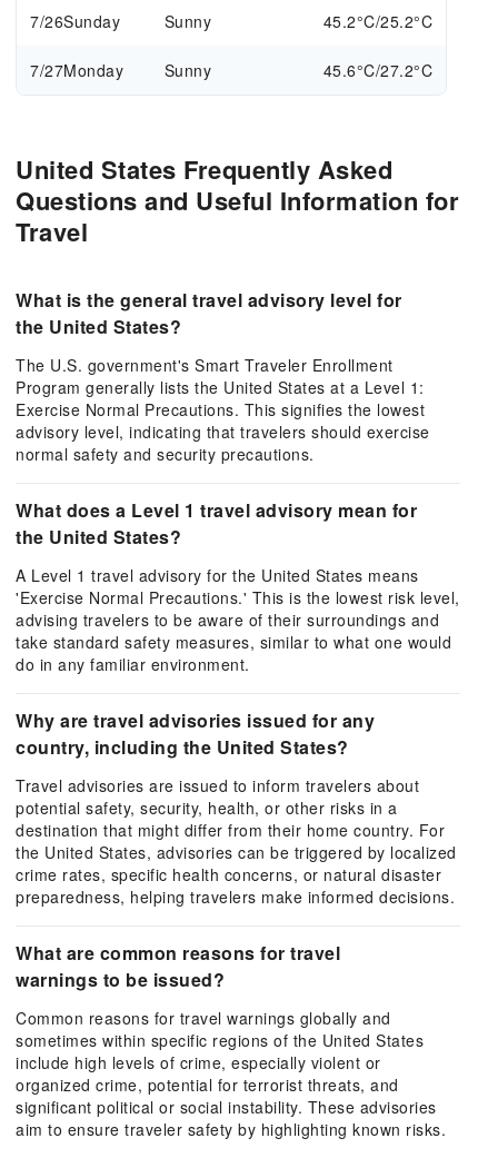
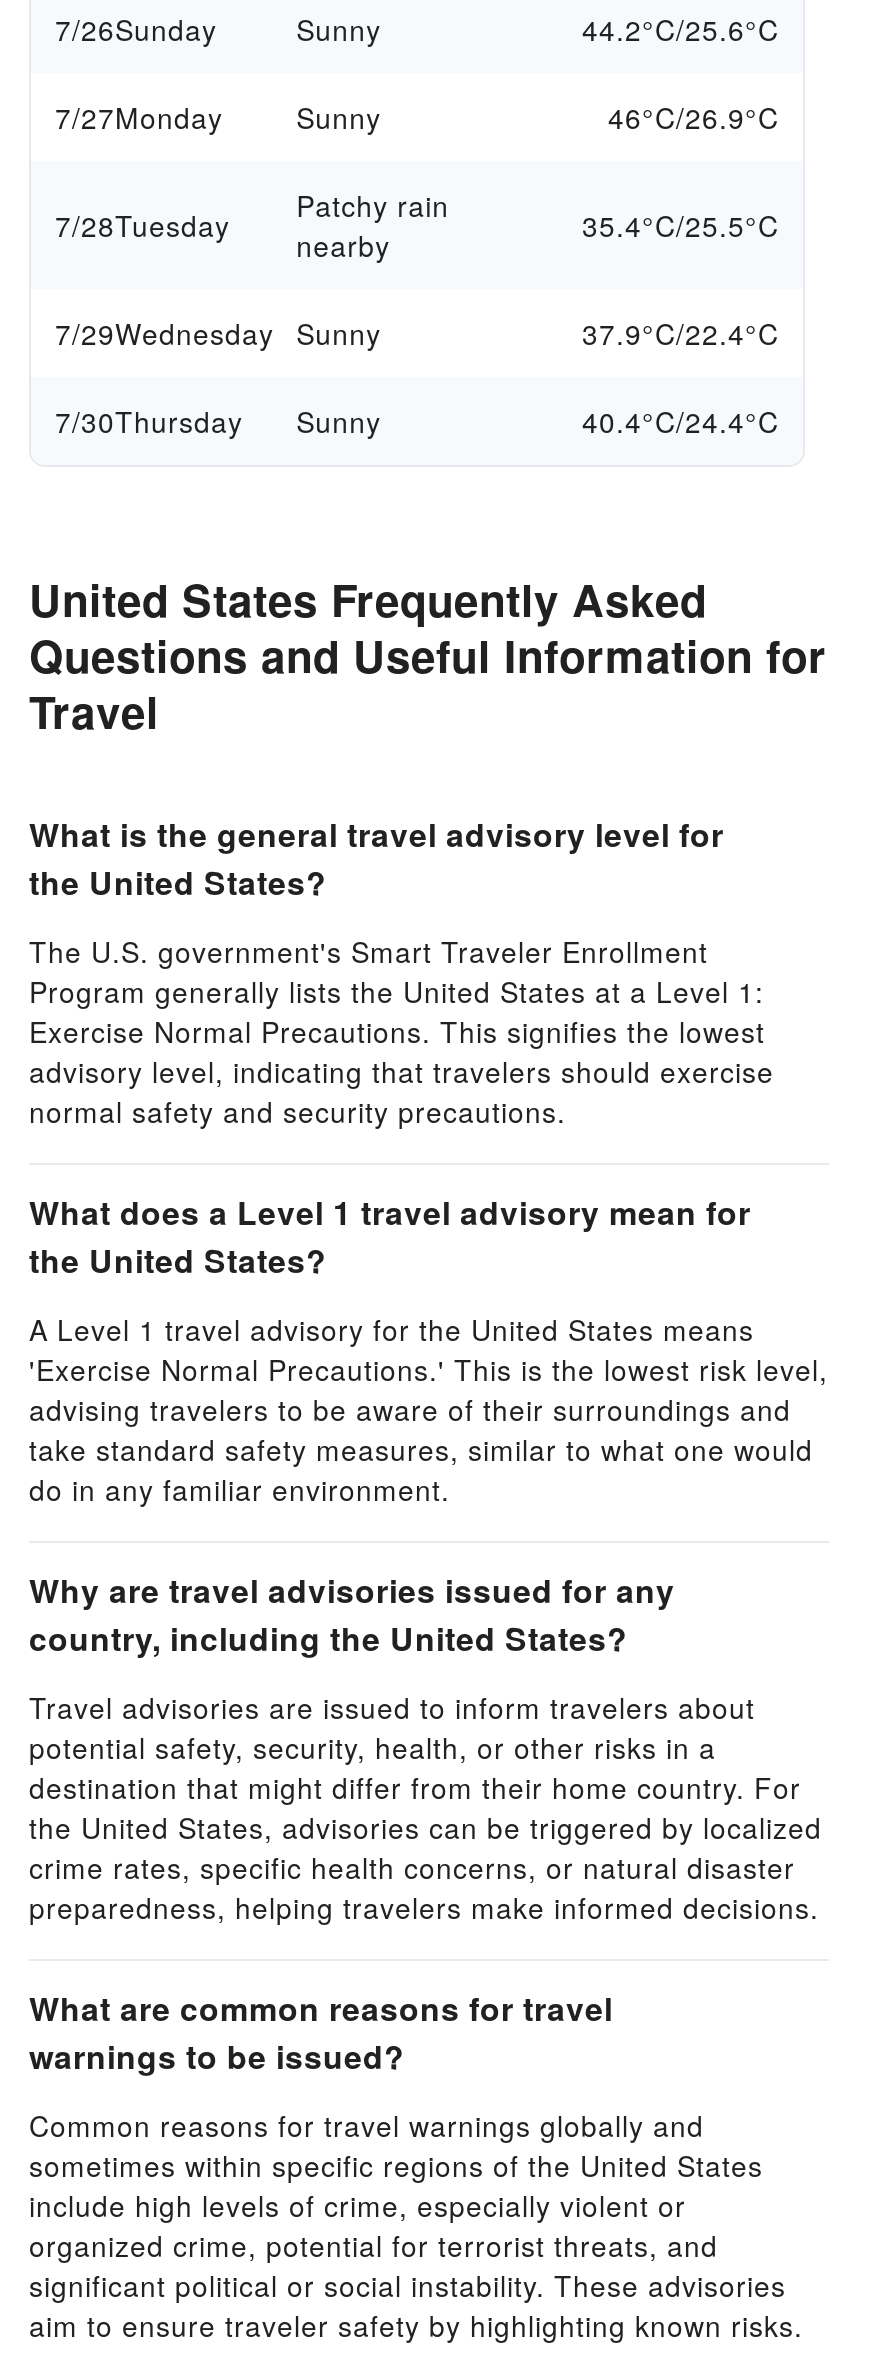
- 45.2°C/25.2°C
+ 44.2°C/25.6°C

- 45.6°C/27.2°C
+ 46°C/26.9°C
+ 7/28Tuesday
+ Patchy rain
+ nearby
+ 35.4°C/25.5°C
+ 7/29Wednesday Sunny
+ 37.9°C/22.4°C
+ 7/30Thursday
+ Sunny
+ 40.4°C/24.4°C
